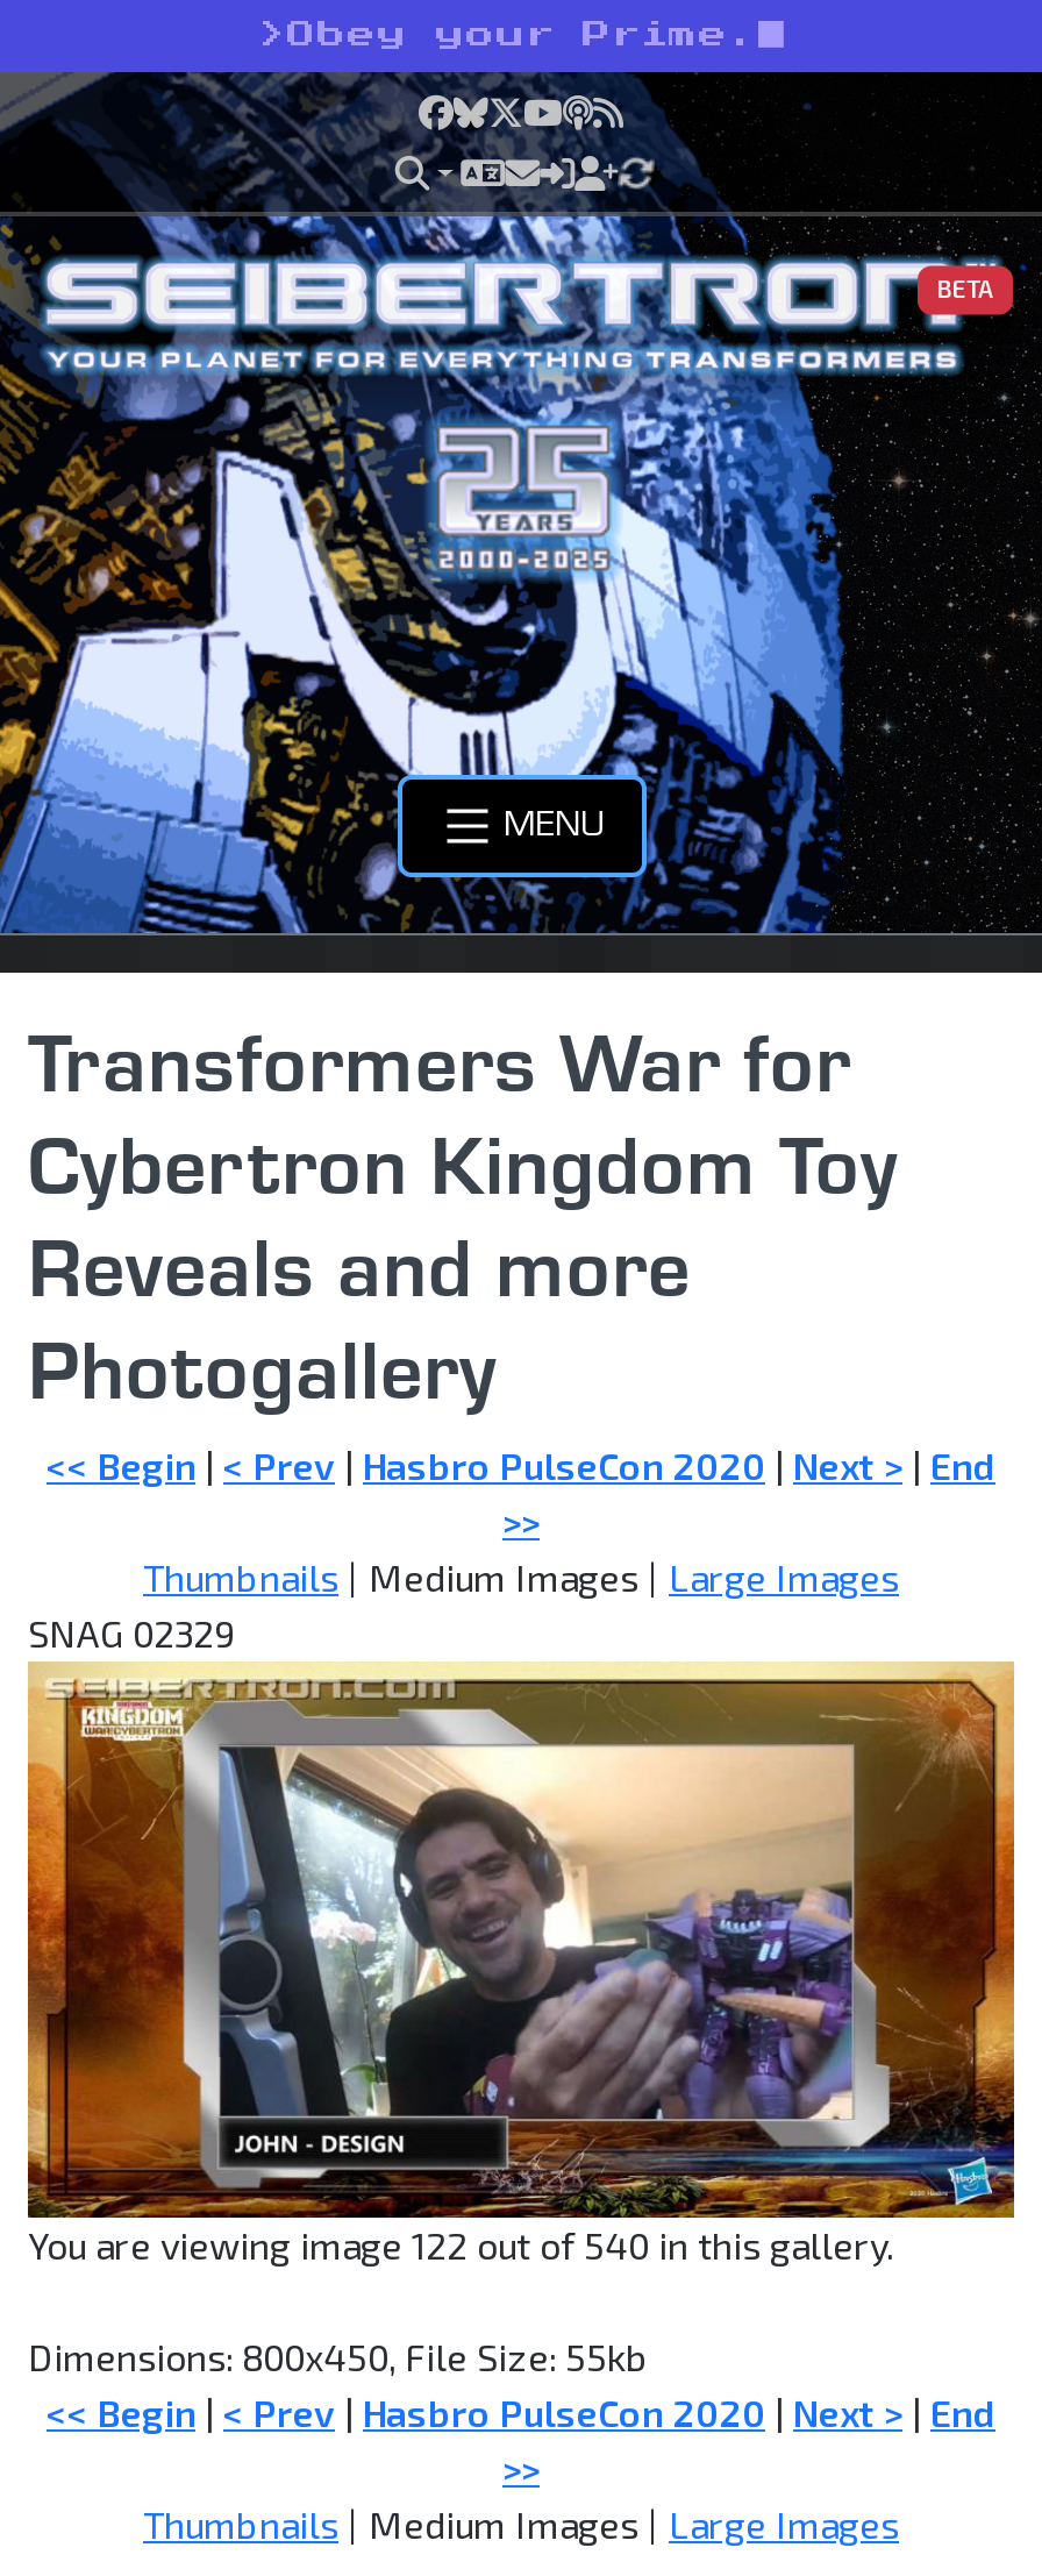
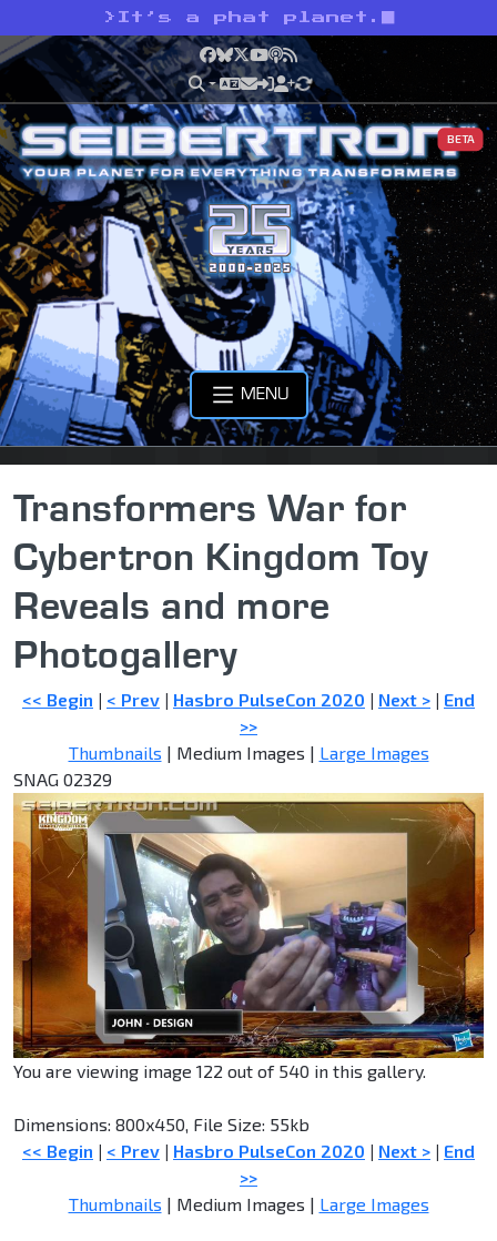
- > Obey your Prime.
+ > It’s a phat planet.
